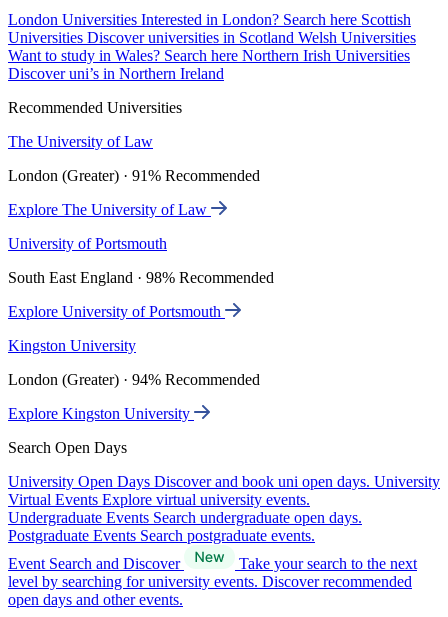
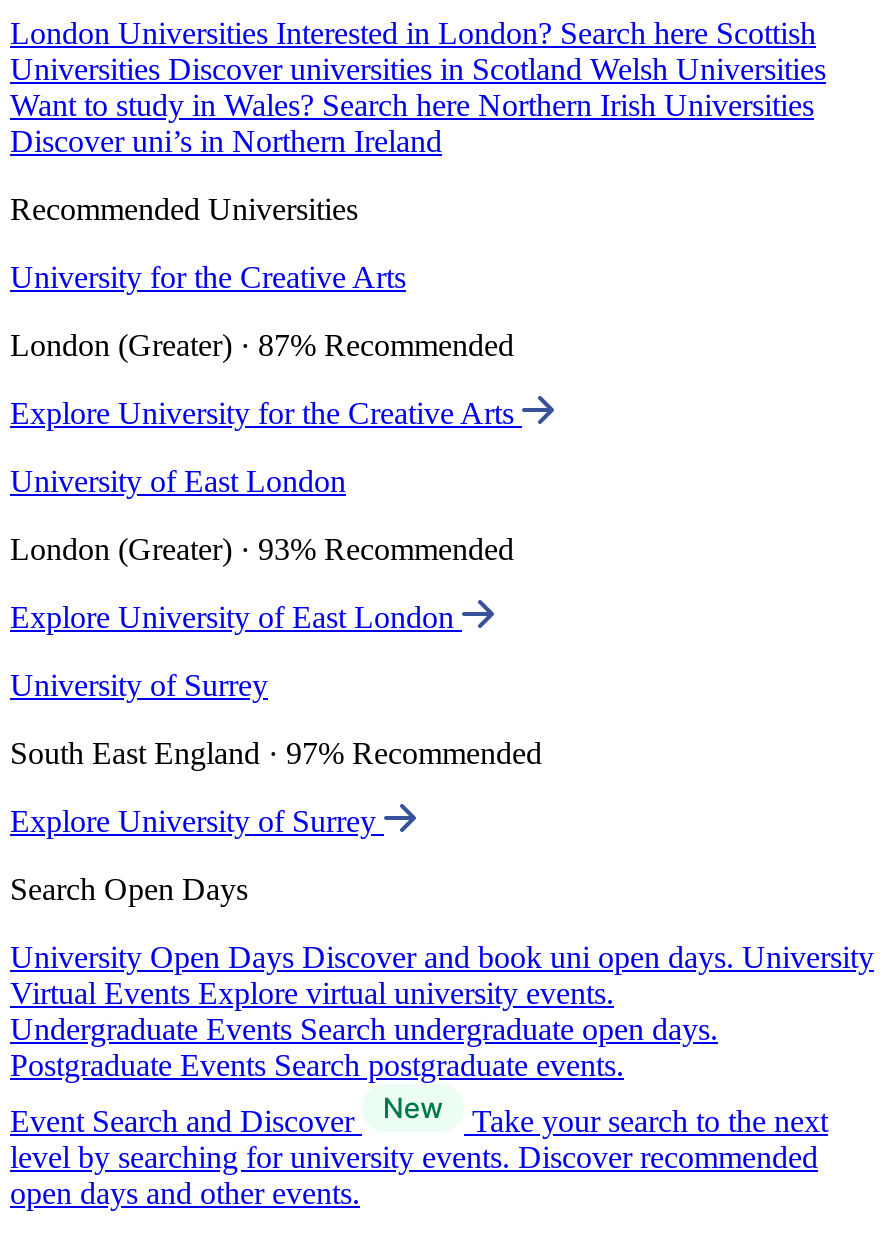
- The University of Law
+ University for the Creative Arts

- London (Greater) · 91% Recommended
+ London (Greater) · 87% Recommended

- Explore The University of Law
+ Explore University for the Creative Arts

- University of Portsmouth
+ University of East London

- South East England · 98% Recommended
+ London (Greater) · 93% Recommended

- Explore University of Portsmouth
+ Explore University of East London

- Kingston University
+ University of Surrey

- London (Greater) · 94% Recommended
+ South East England · 97% Recommended

- Explore Kingston University
+ Explore University of Surrey
